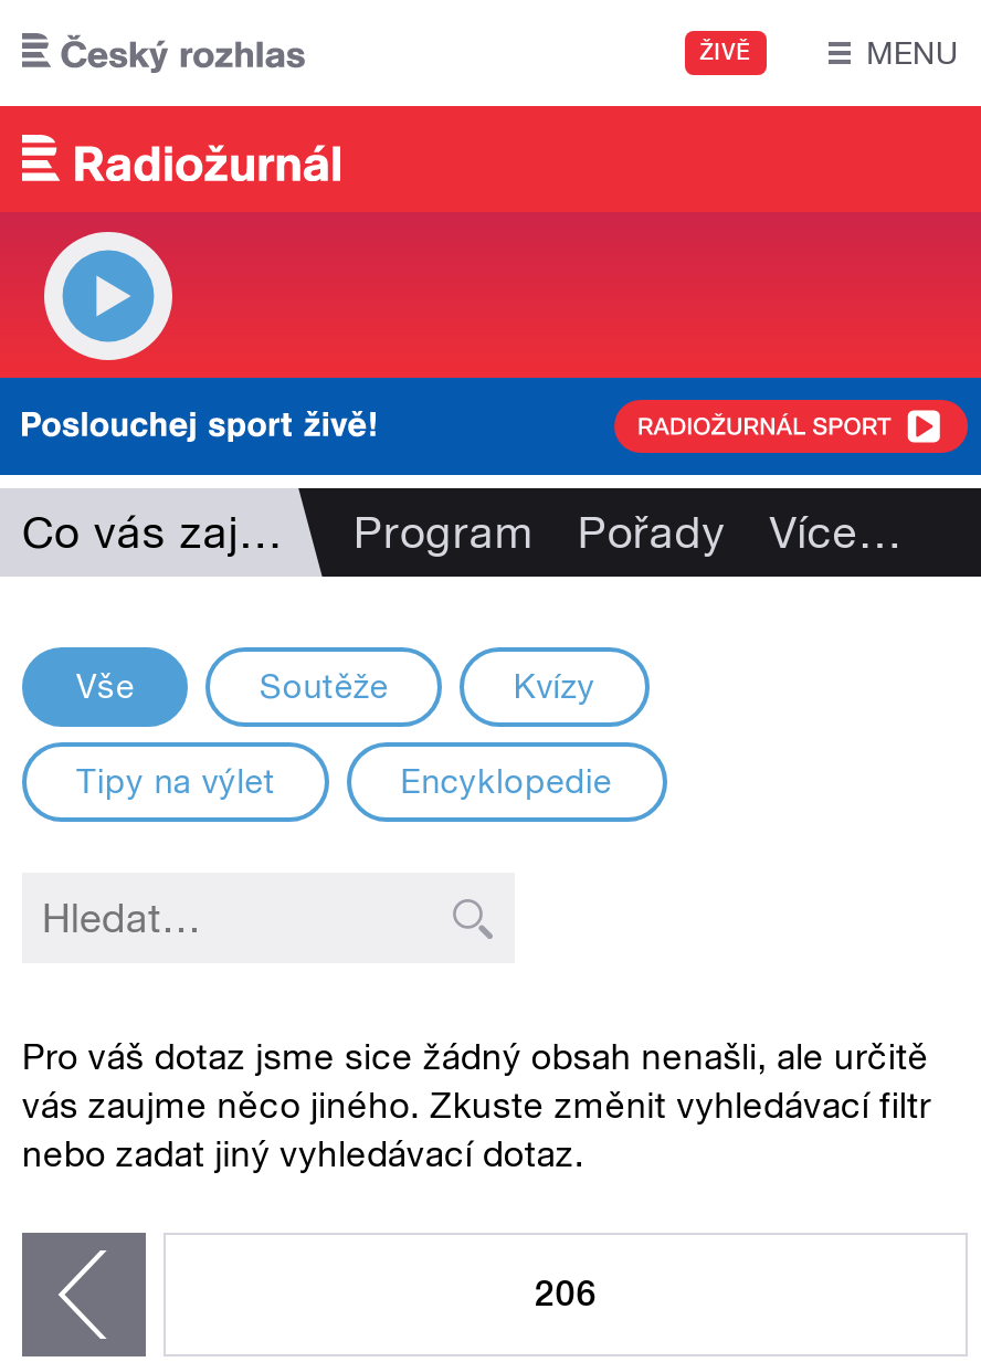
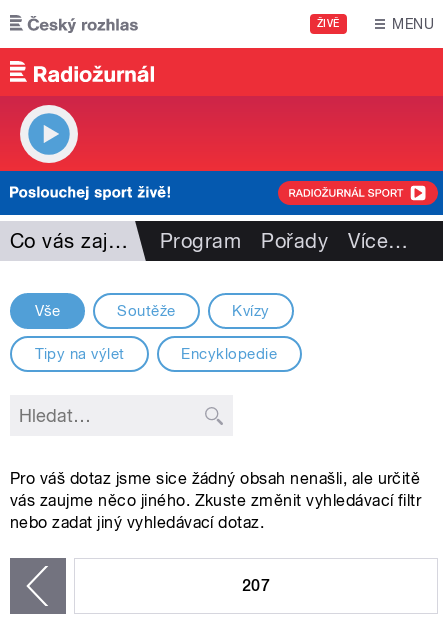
- 206
+ 207
